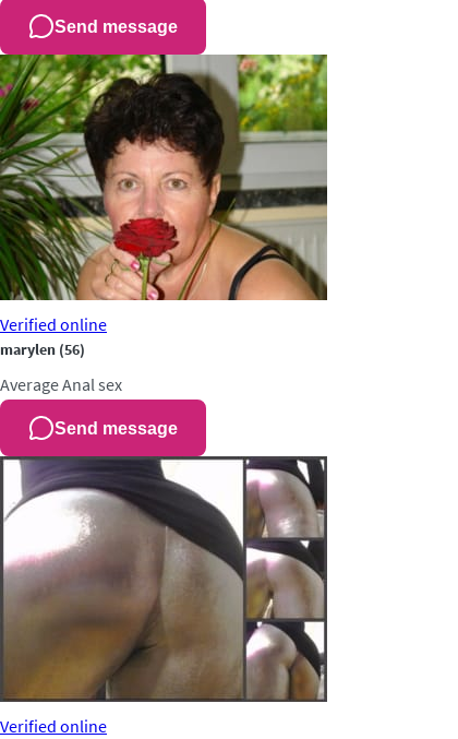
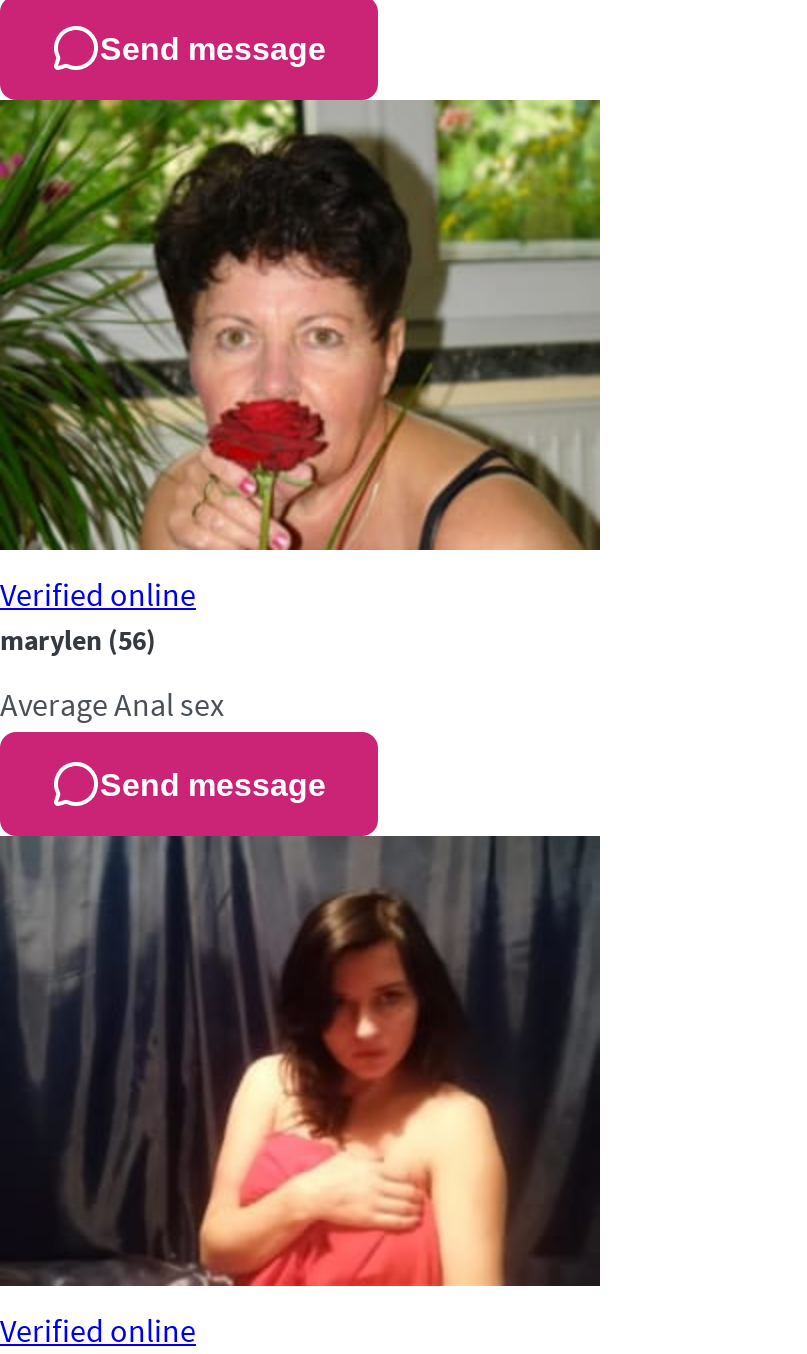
- [image]
+ [image]
